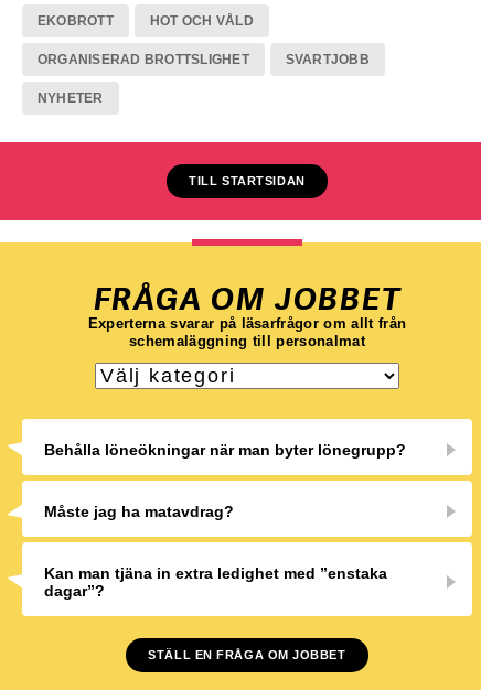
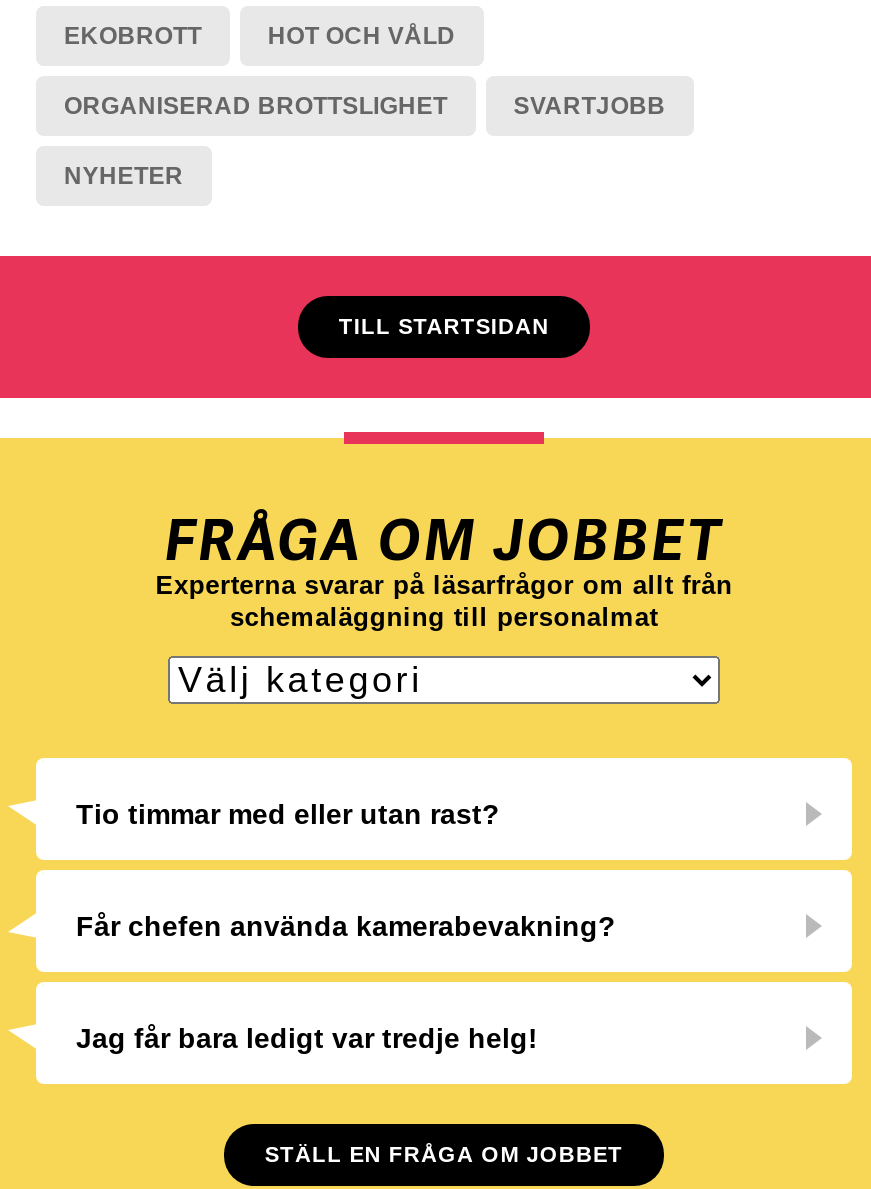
- Behålla löneökningar när man byter lönegrupp?
+ Tio timmar med eller utan rast?

- Måste jag ha matavdrag?
+ Får chefen använda kamerabevakning?

- Kan man tjäna in extra ledighet med ”enstaka
- dagar”?
+ Jag får bara ledigt var tredje helg!
